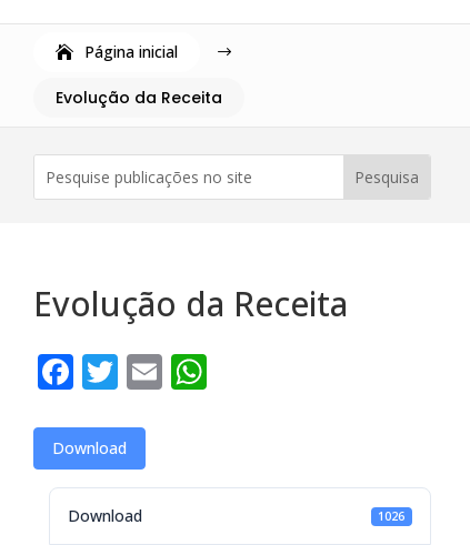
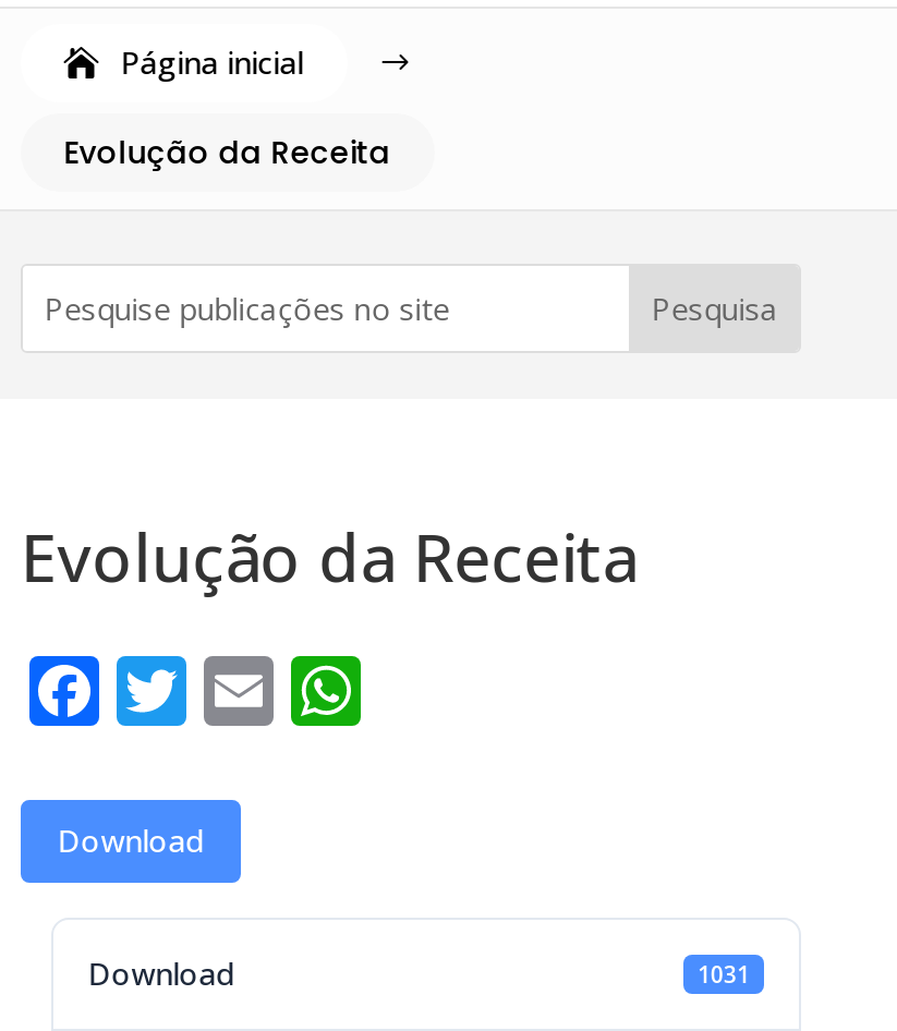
- 1026
+ 1031
